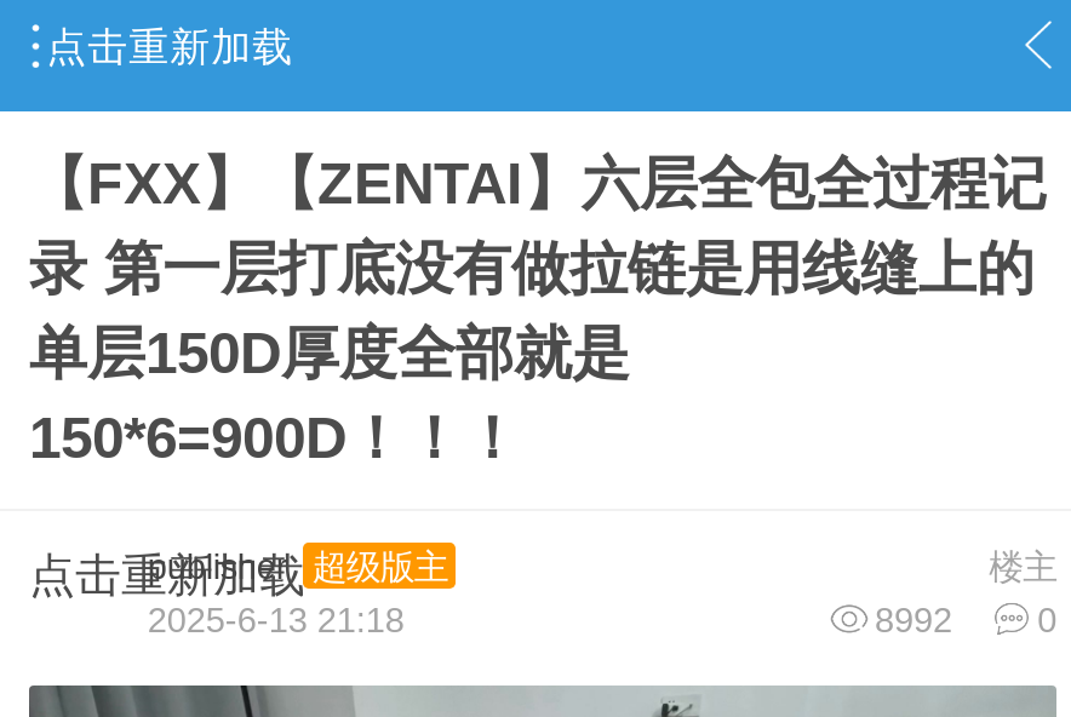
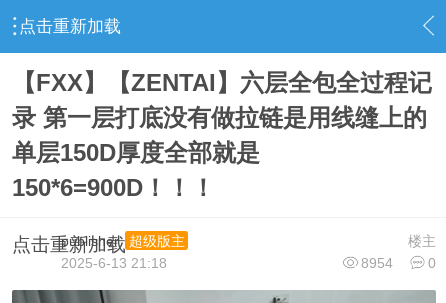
- 8992 0
+ 8954 0
